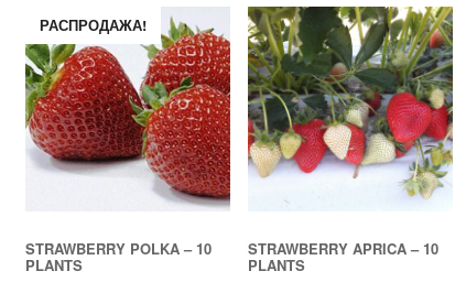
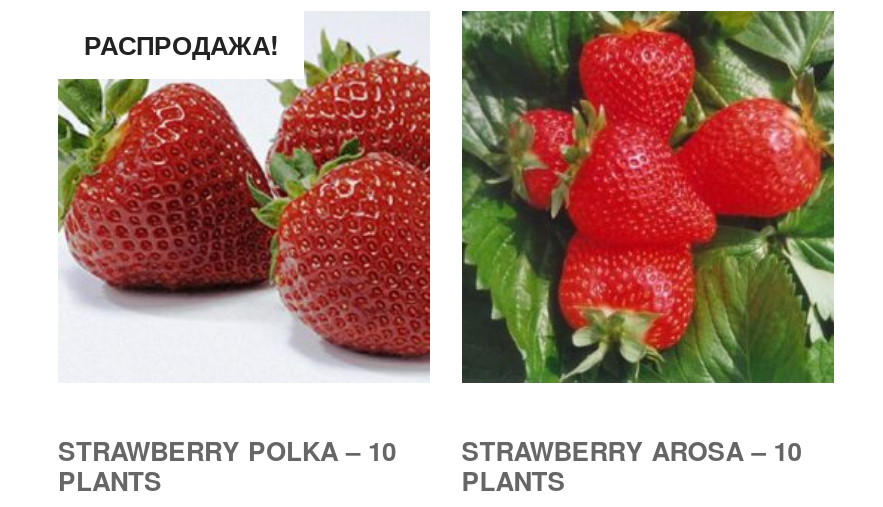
- [image]
- STRAWBERRY APRICA – 10
+ [image]
+ STRAWBERRY AROSA – 10
